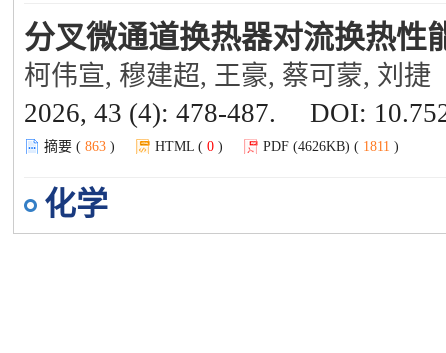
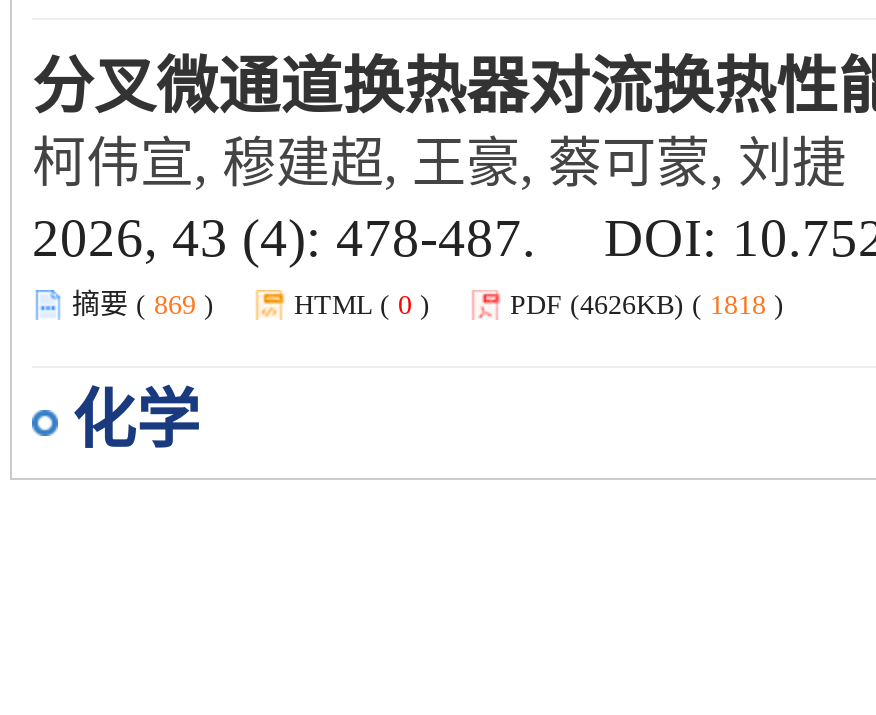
- 摘要 (863)
+ 摘要 (869)

- PDF (4626KB) (1811)
+ PDF (4626KB) (1818)
